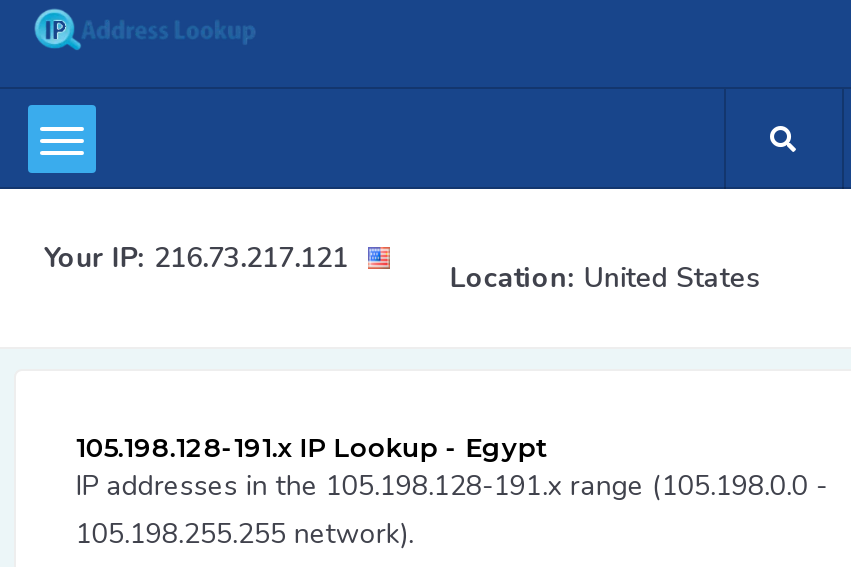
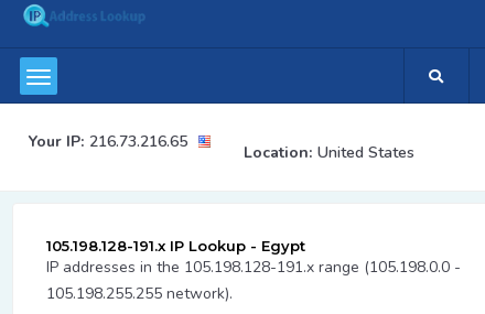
- Your IP: 216.73.217.121
+ Your IP: 216.73.216.65
